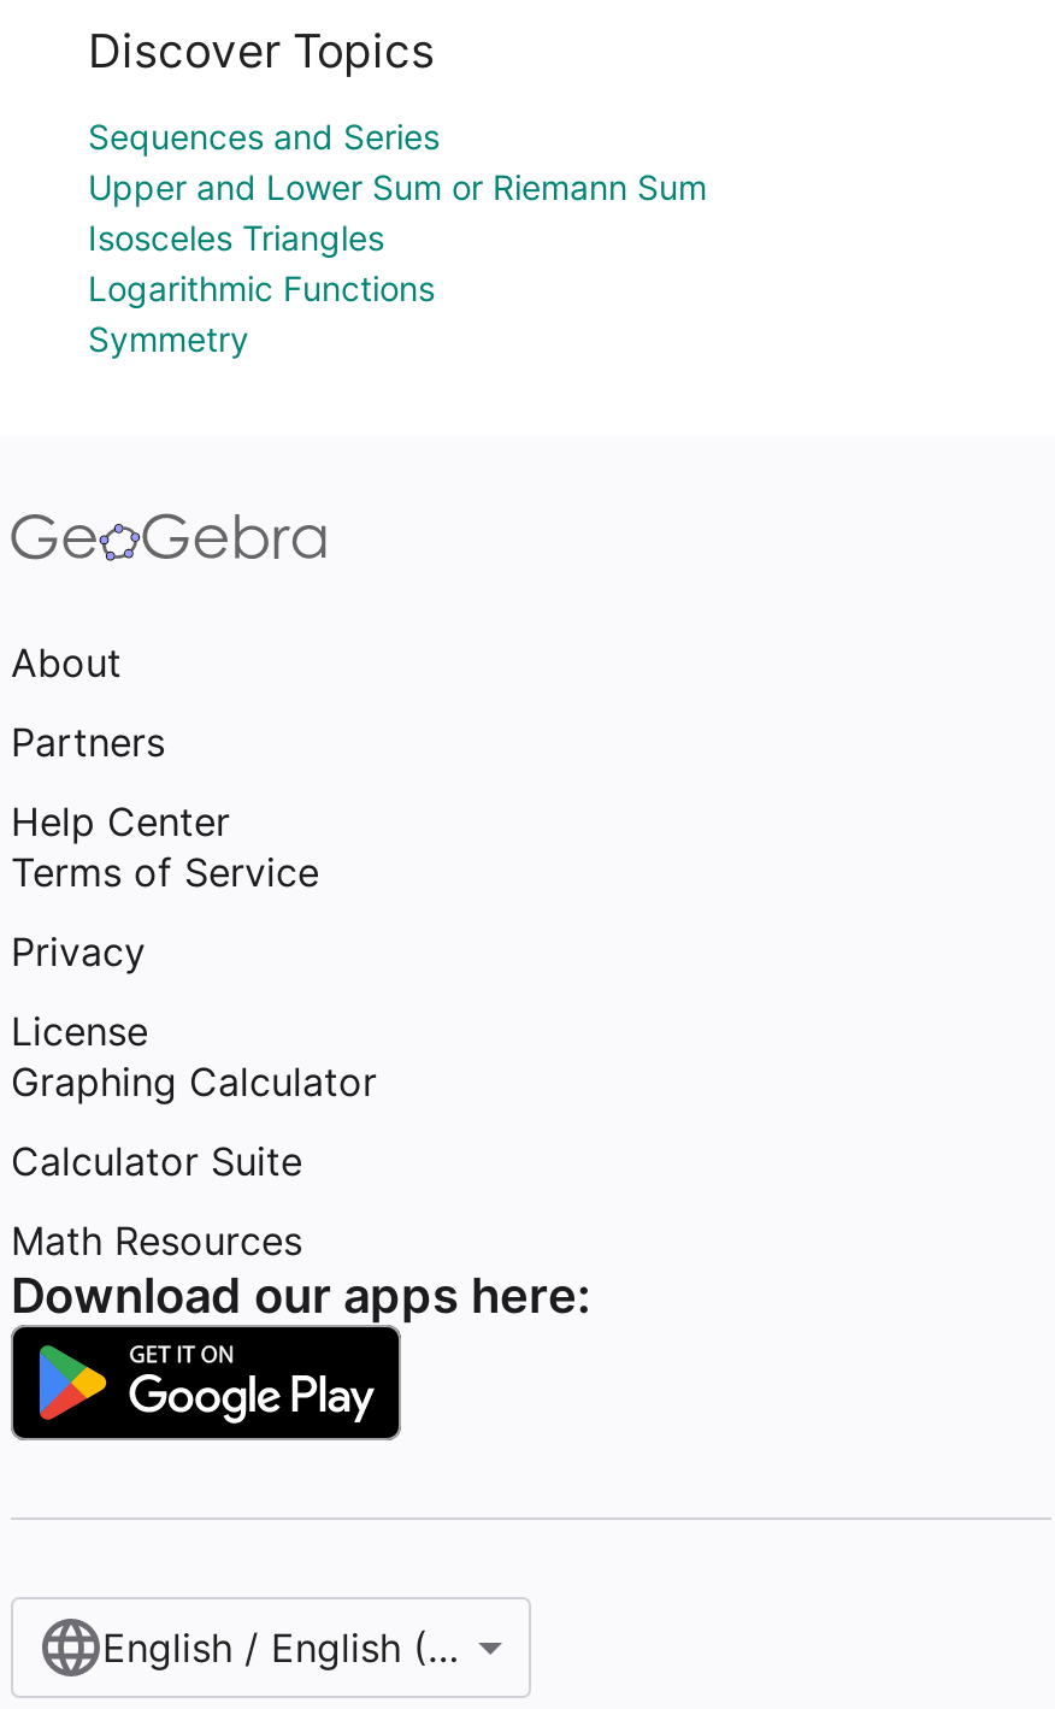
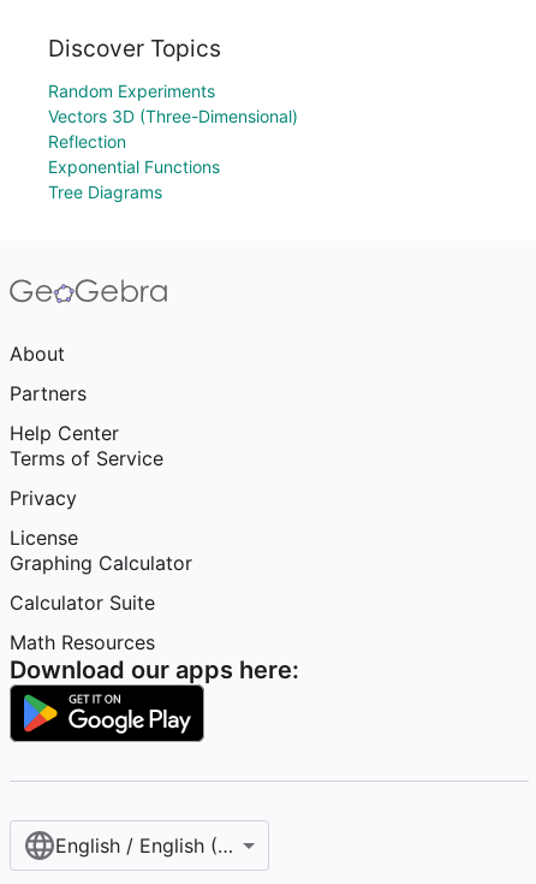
- Sequences and Series
- Upper and Lower Sum or Riemann Sum
- Isosceles Triangles
- Logarithmic Functions
- Symmetry
+ Random Experiments
+ Vectors 3D (Three-Dimensional)
+ Reflection
+ Exponential Functions
+ Tree Diagrams
